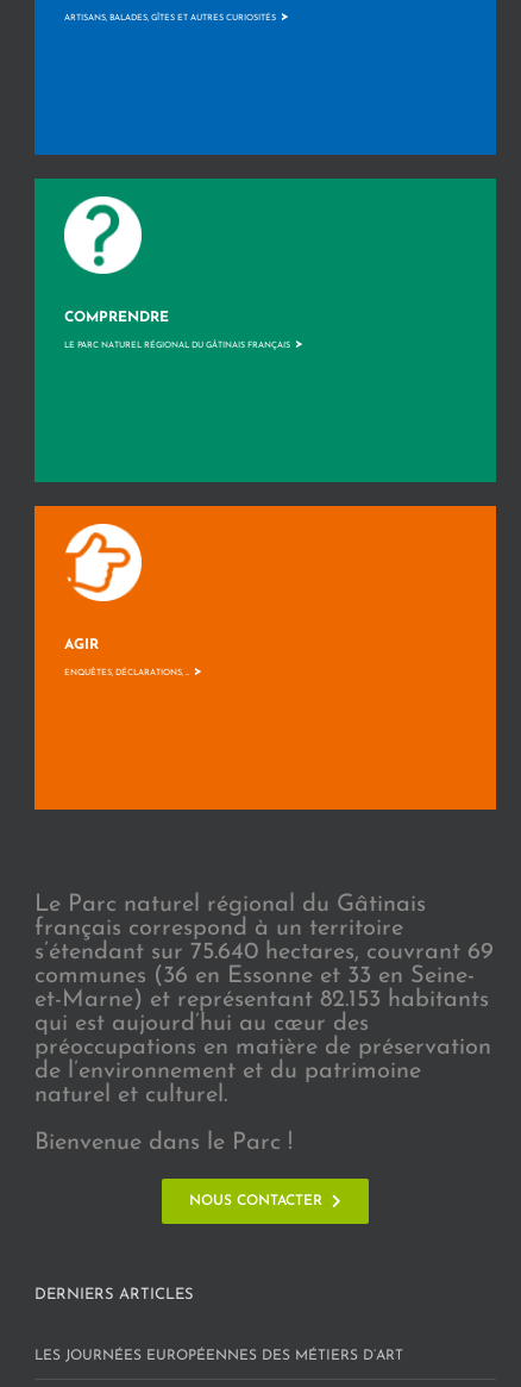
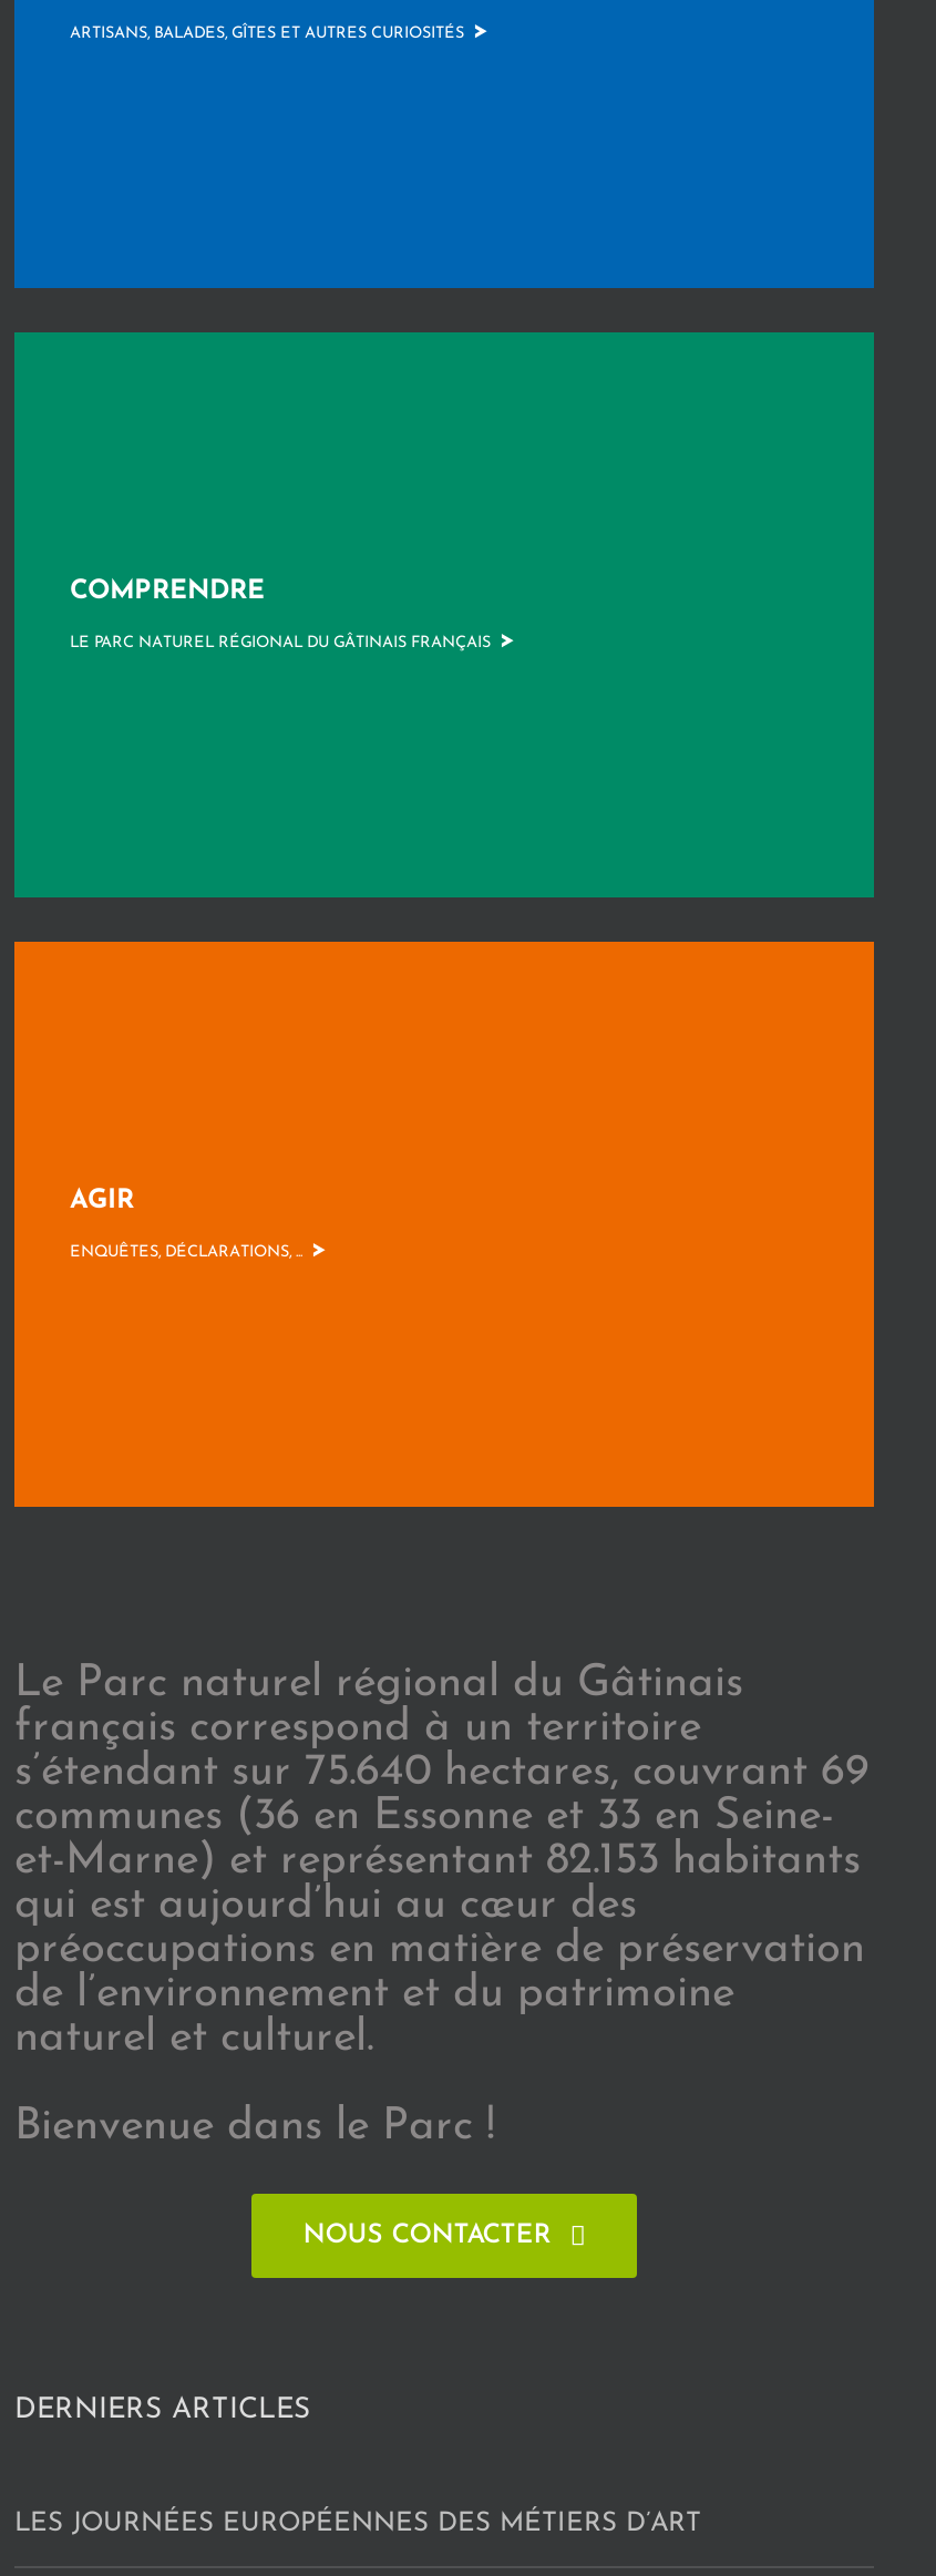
- [image]

- [image]
